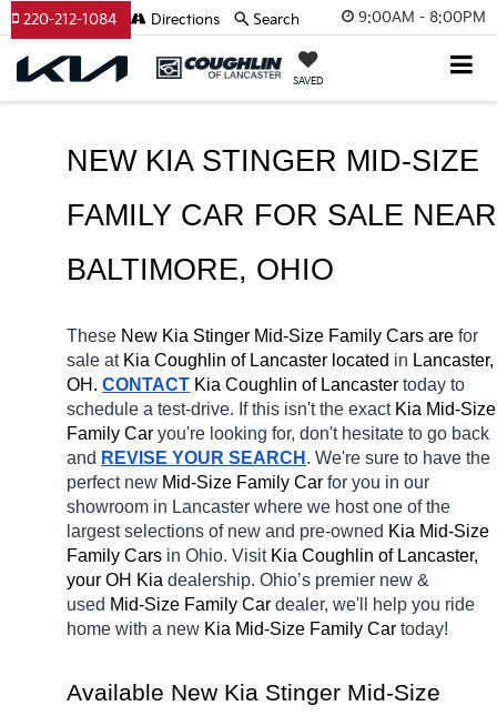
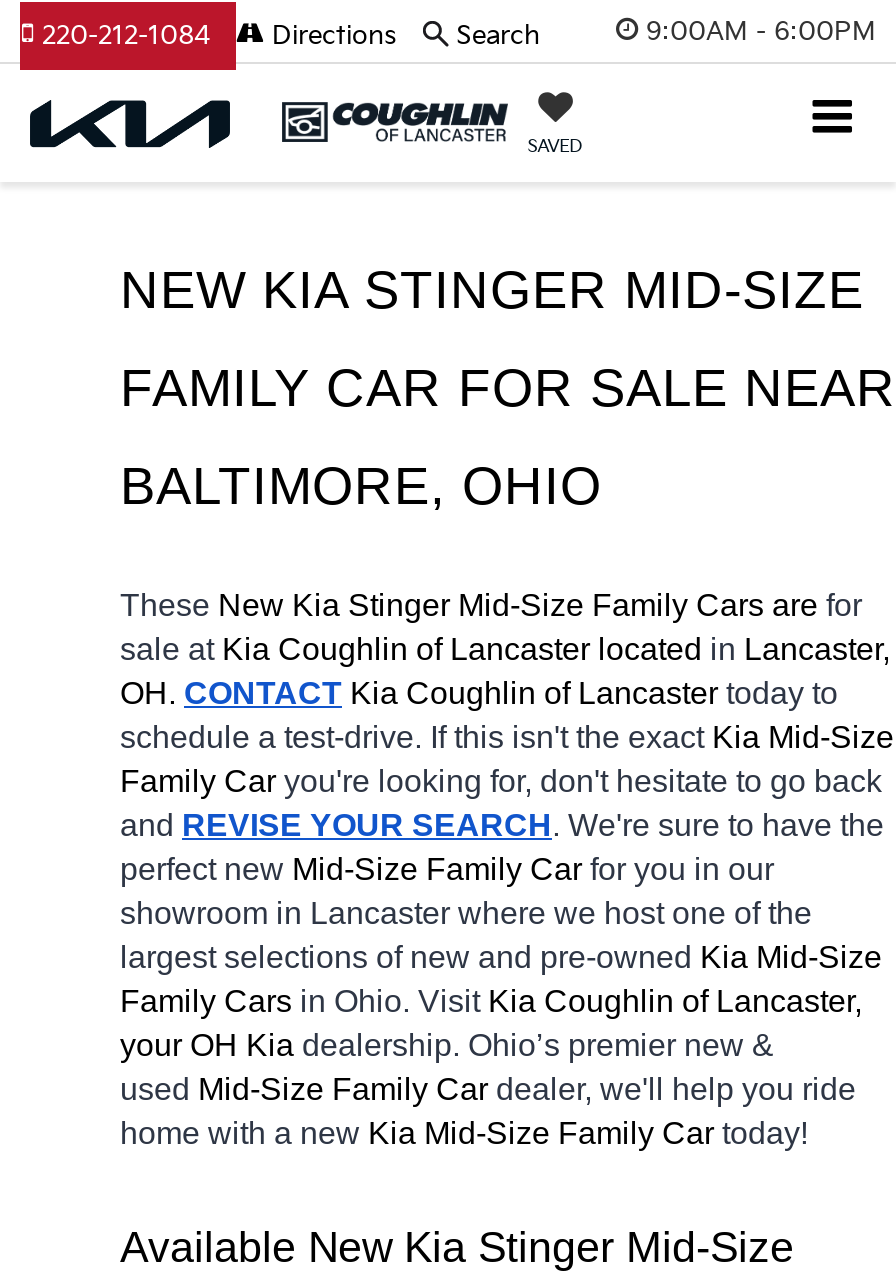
- 9:00AM - 8:00PM
+ 9:00AM - 6:00PM
